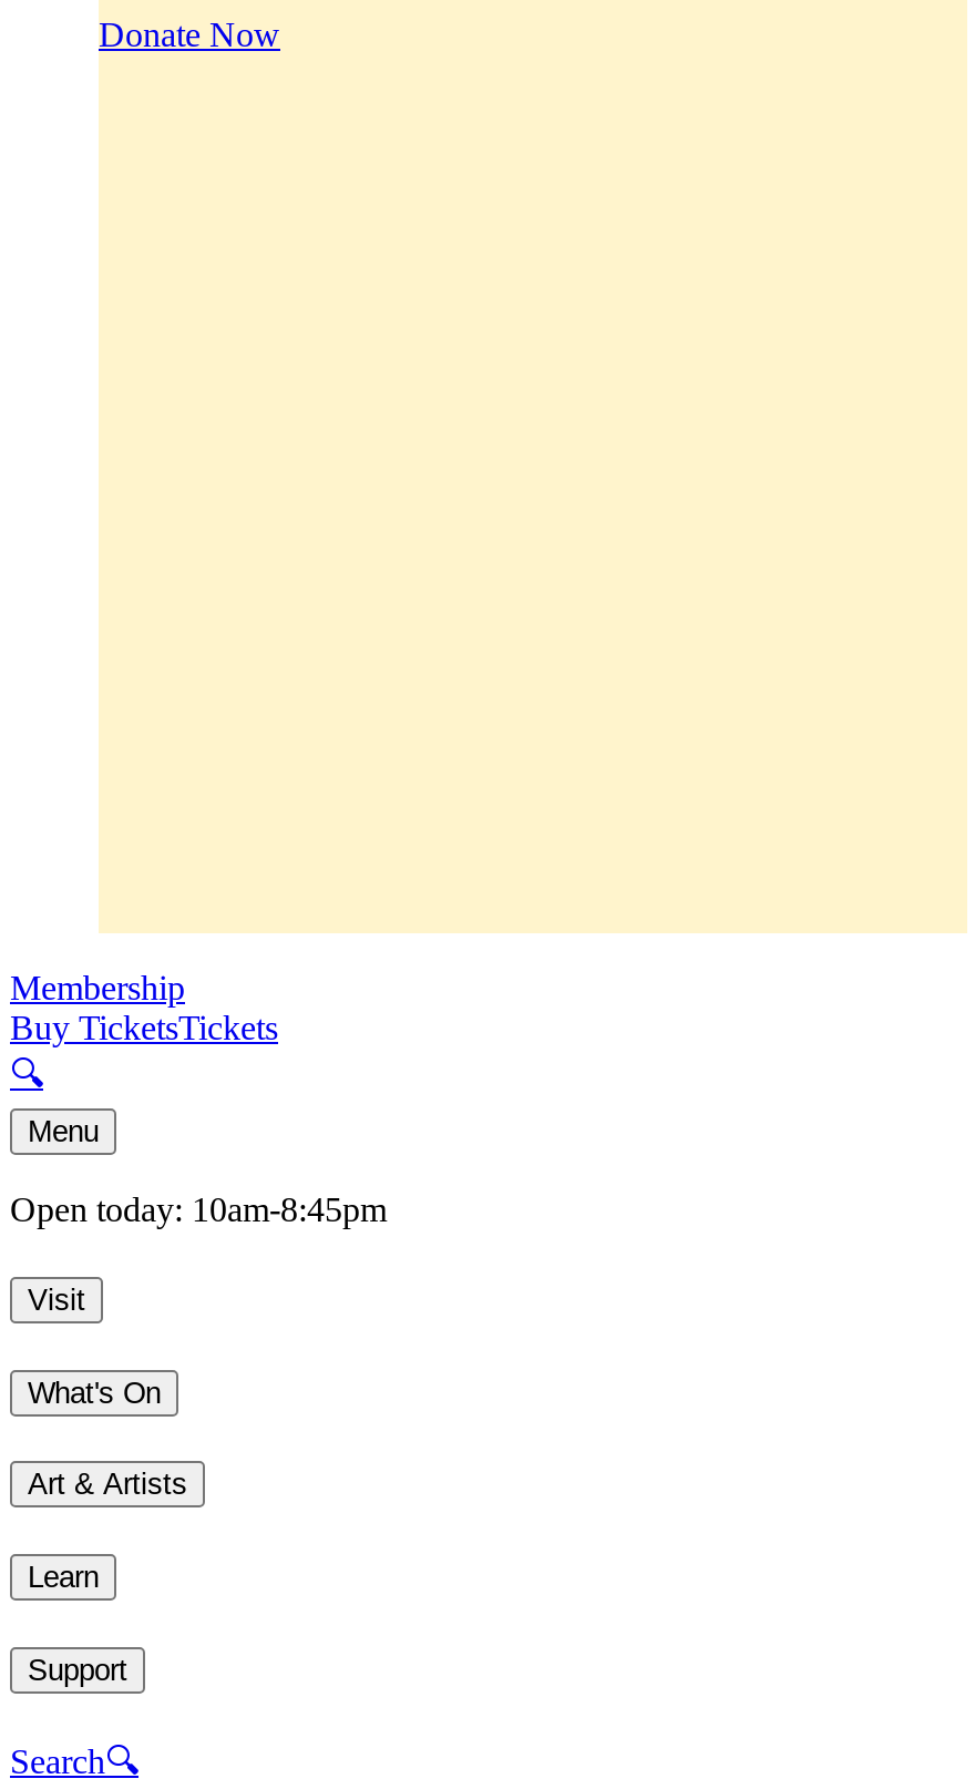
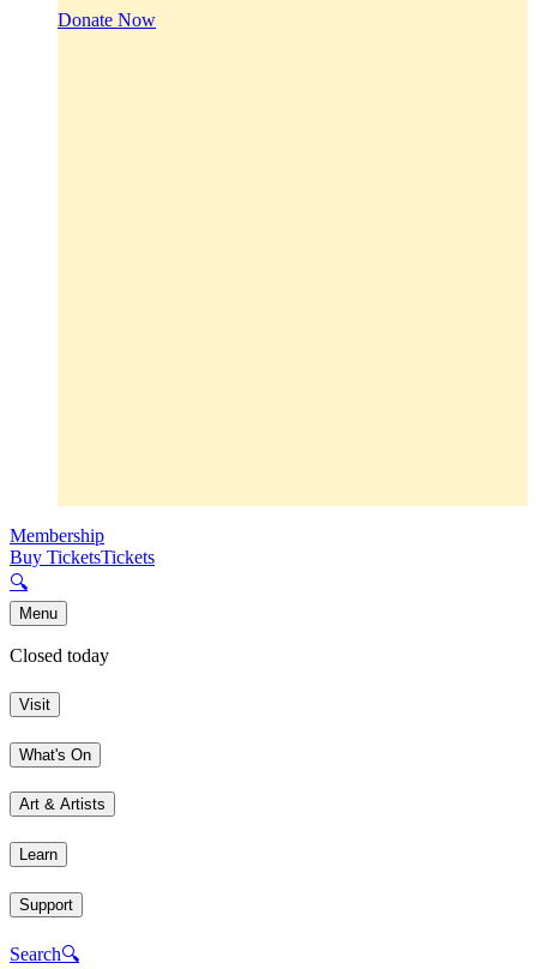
- Open today: 10am-8:45pm
+ Closed today
